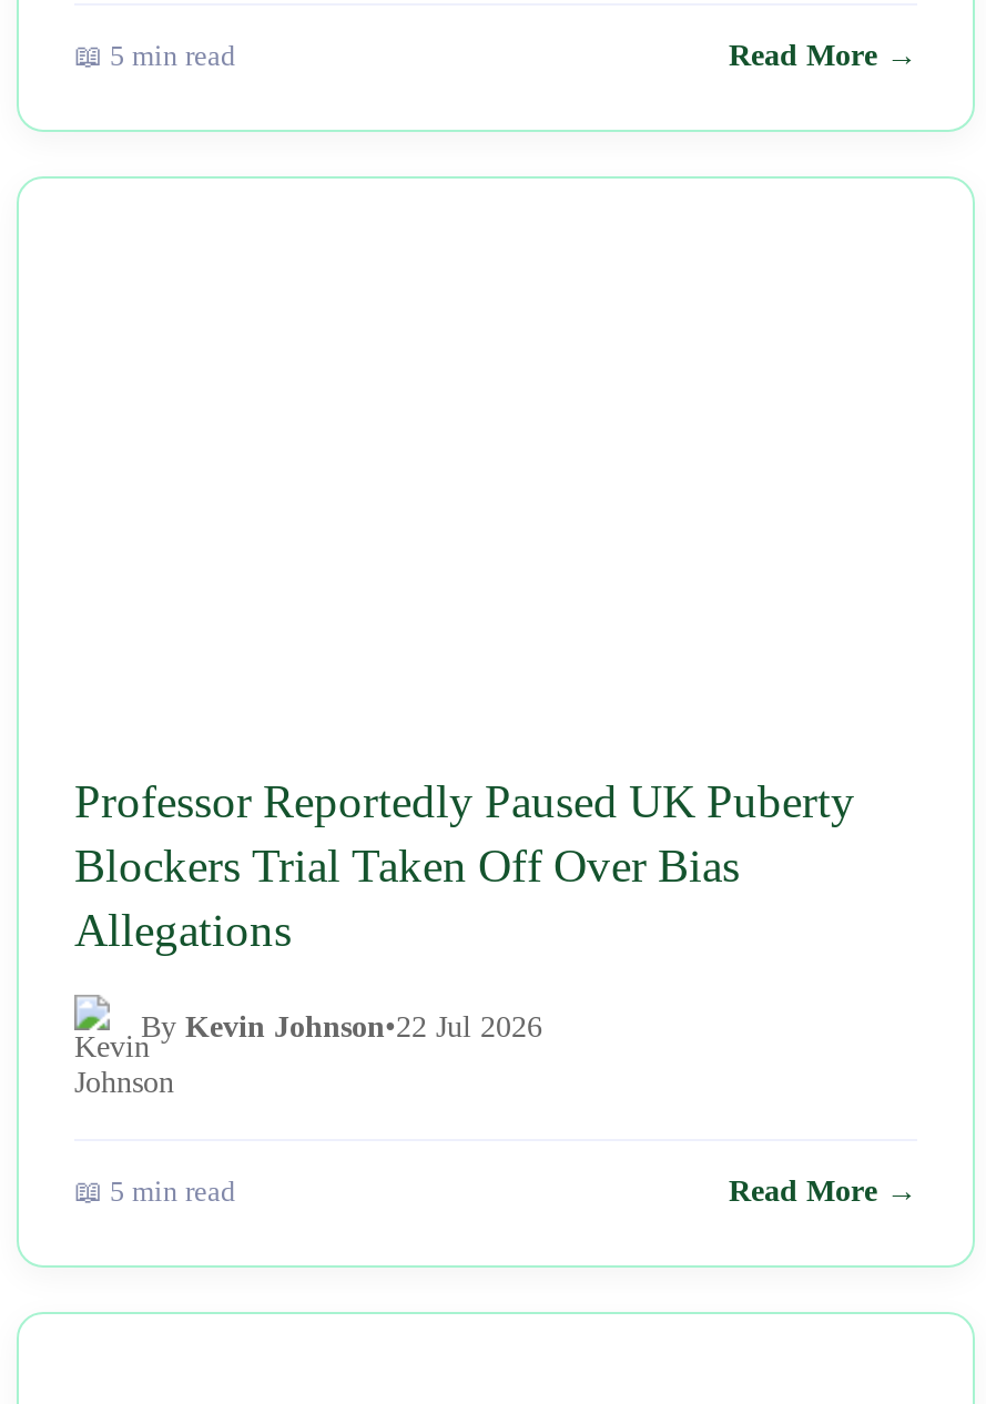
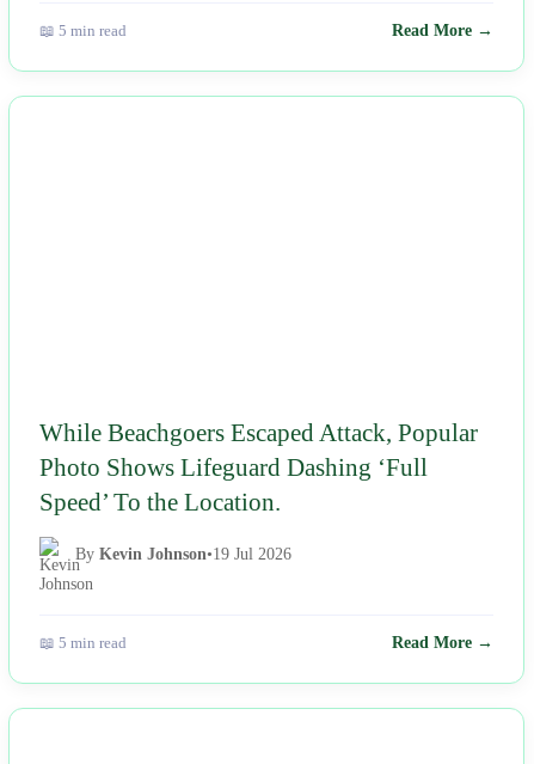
- Professor Reportedly Paused UK Puberty
- Blockers Trial Taken Off Over Bias
- Allegations
+ While Beachgoers Escaped Attack, Popular
+ Photo Shows Lifeguard Dashing ‘Full
+ Speed’ To the Location.

- By Kevin Johnson•22 Jul 2026
+ By Kevin Johnson•19 Jul 2026
